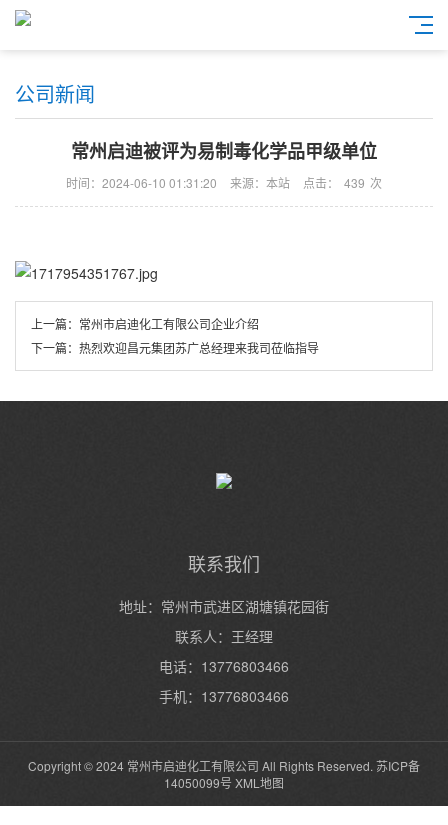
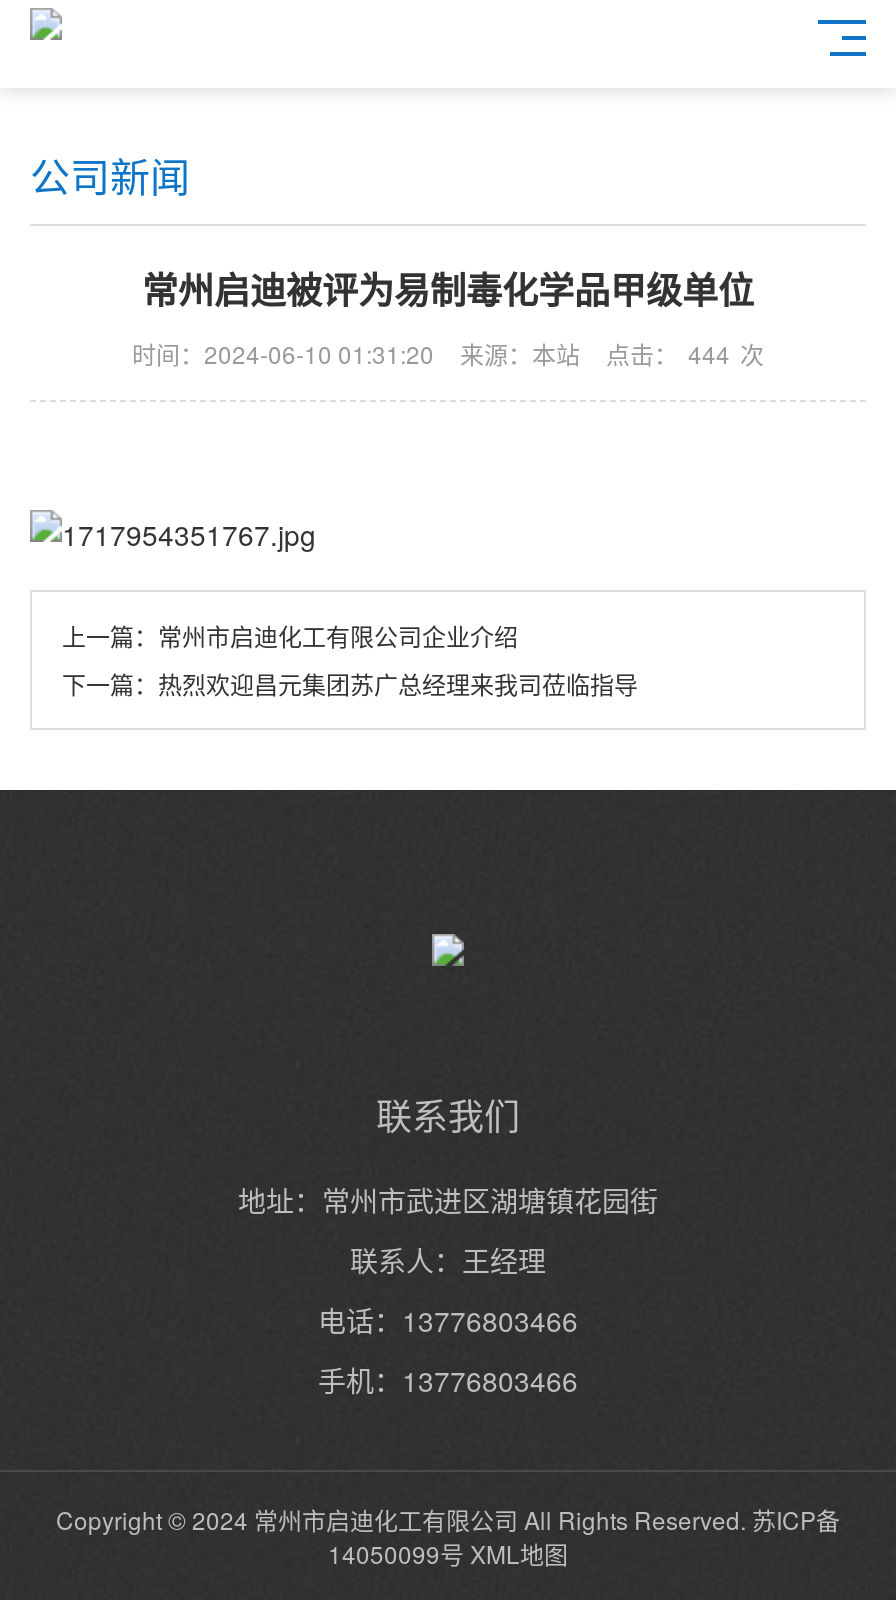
- 时间：2024-06-10 01:31:20 来源：本站 点击： 439 次
+ 时间：2024-06-10 01:31:20 来源：本站 点击： 444 次
